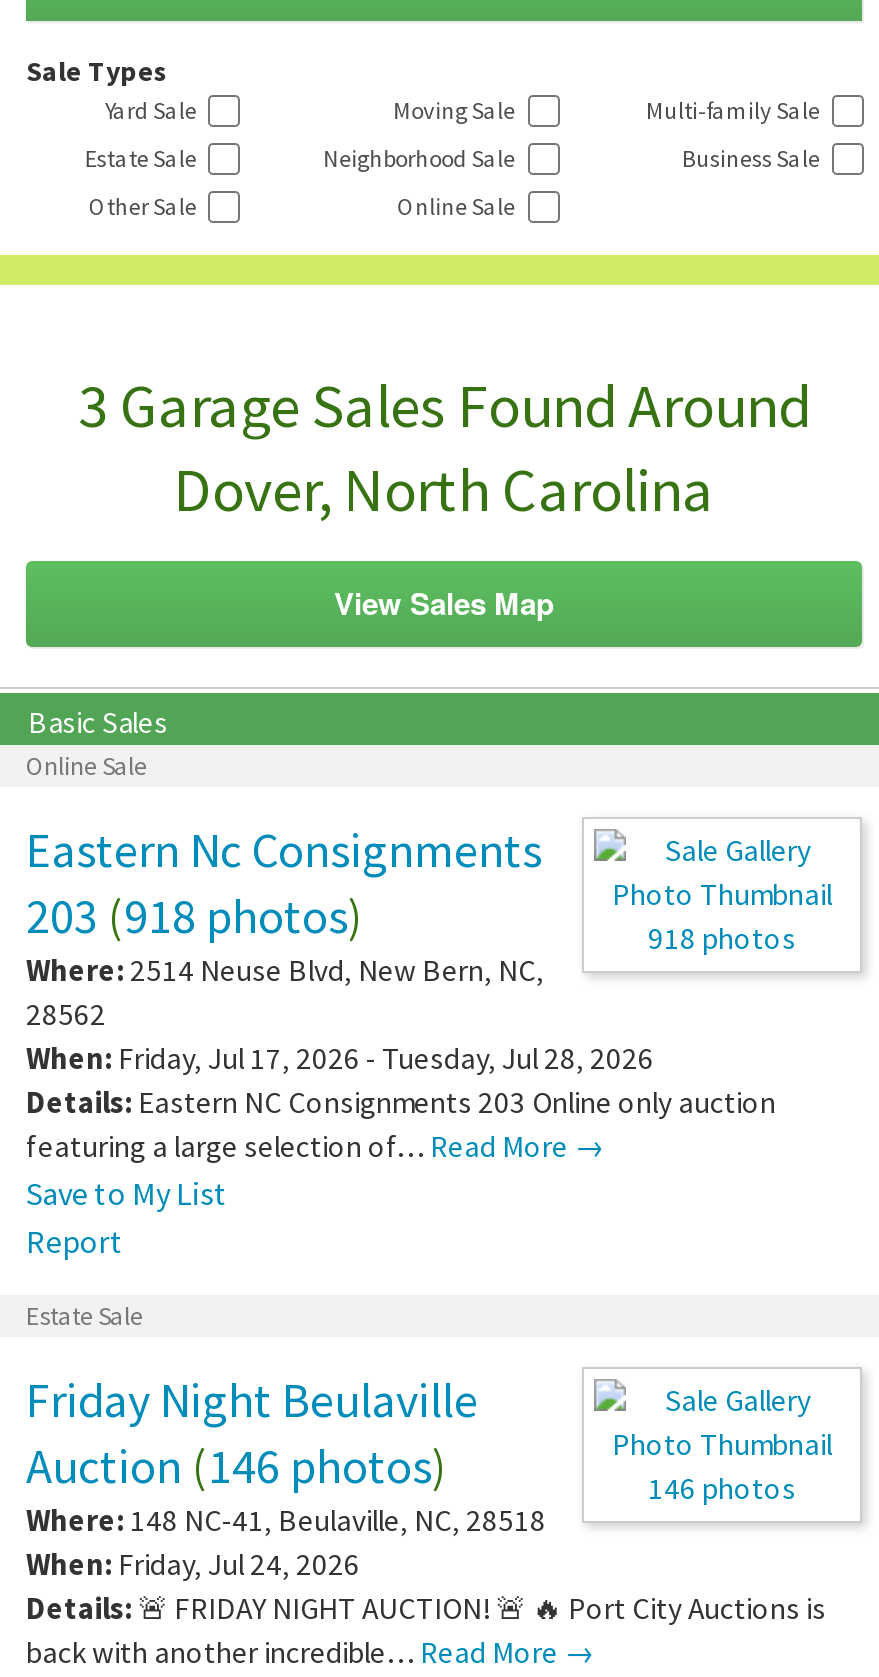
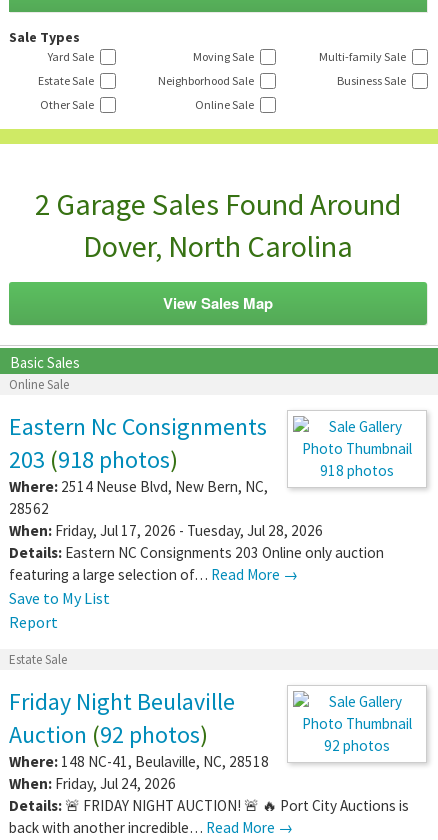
- 3 Garage Sales Found Around
+ 2 Garage Sales Found Around

- Auction (146 photos)
+ Auction (92 photos)

- 146 photos
+ 92 photos
